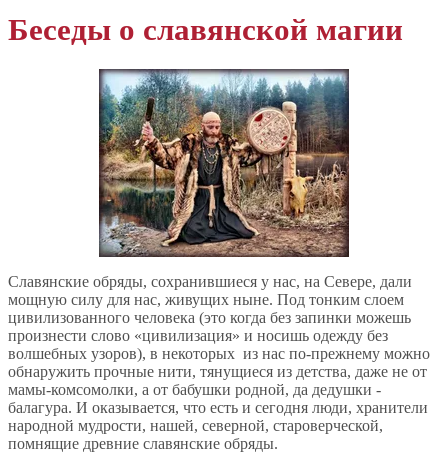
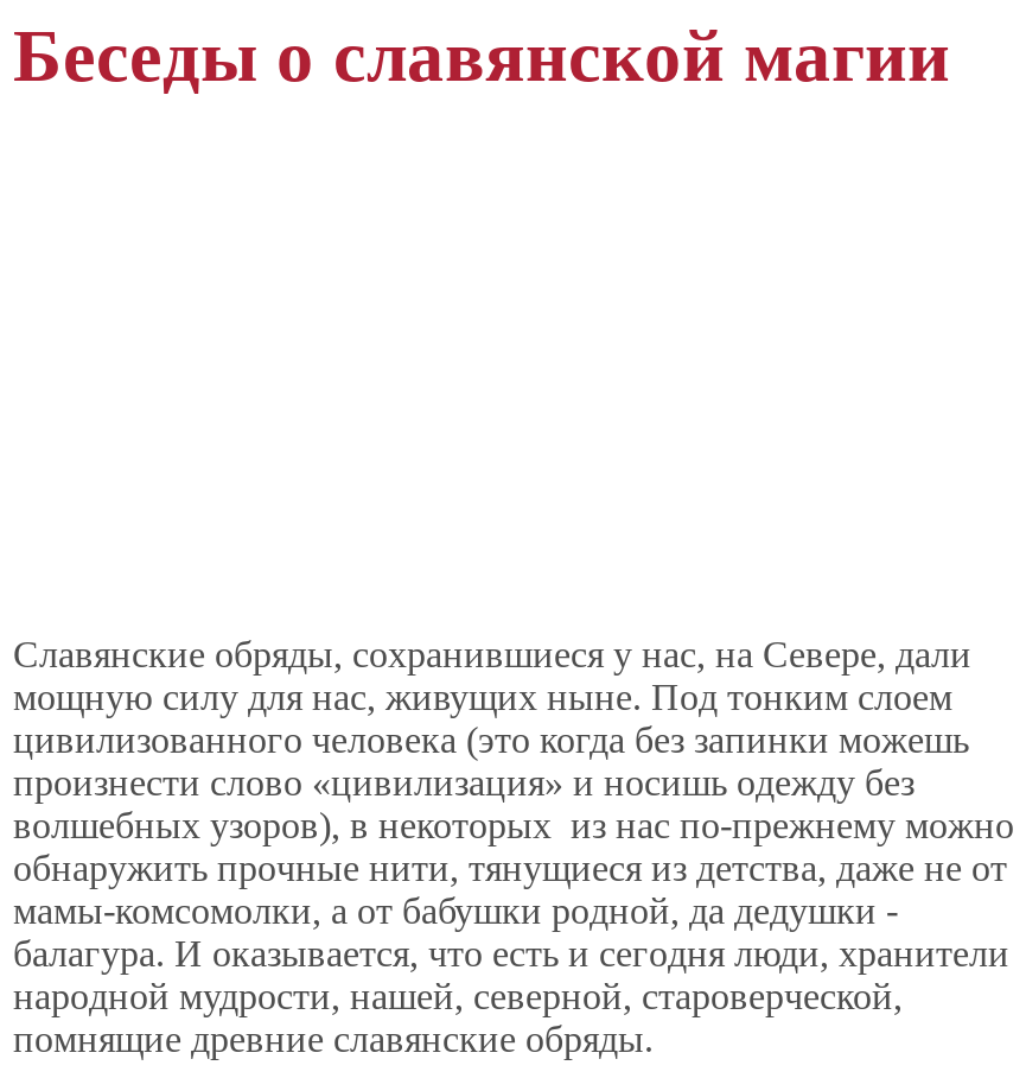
- [image]
